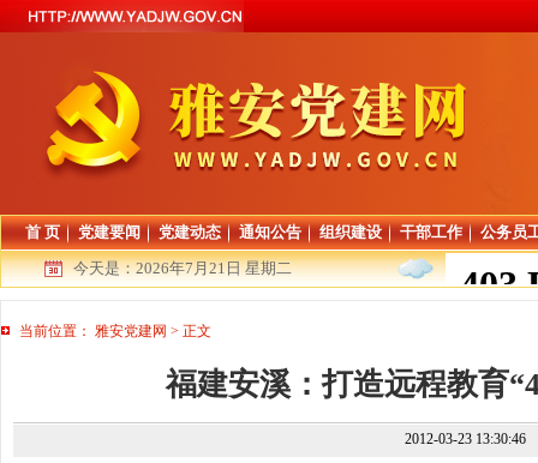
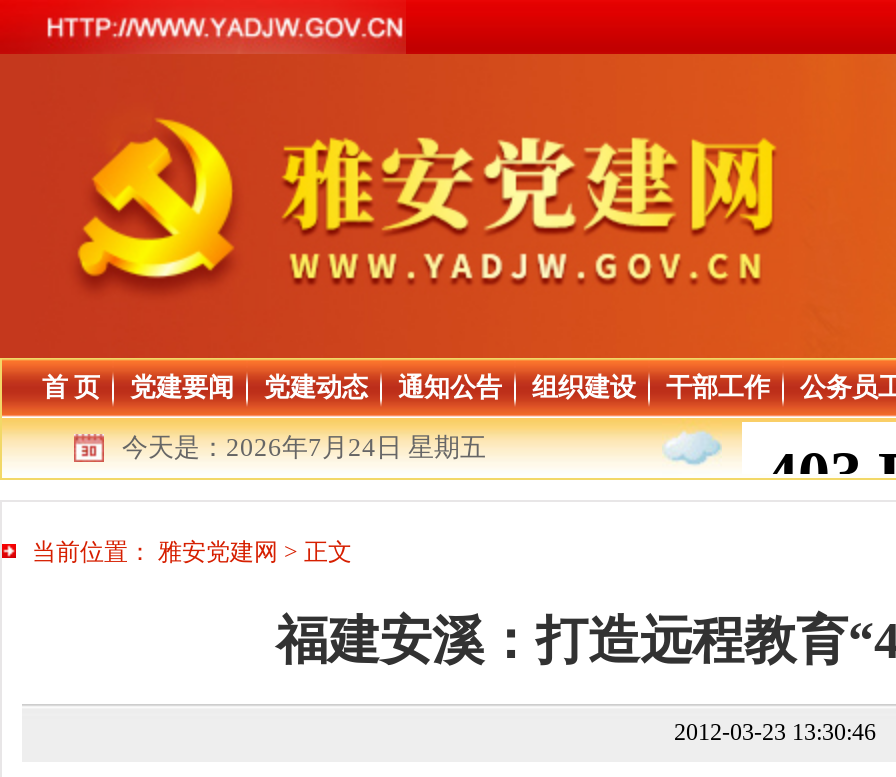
- 今天是：2026年7月21日 星期二
+ 今天是：2026年7月24日 星期五
